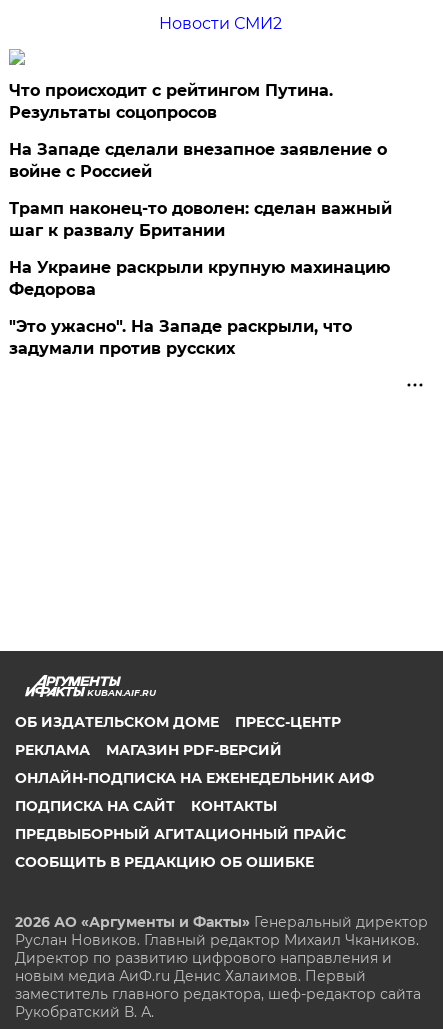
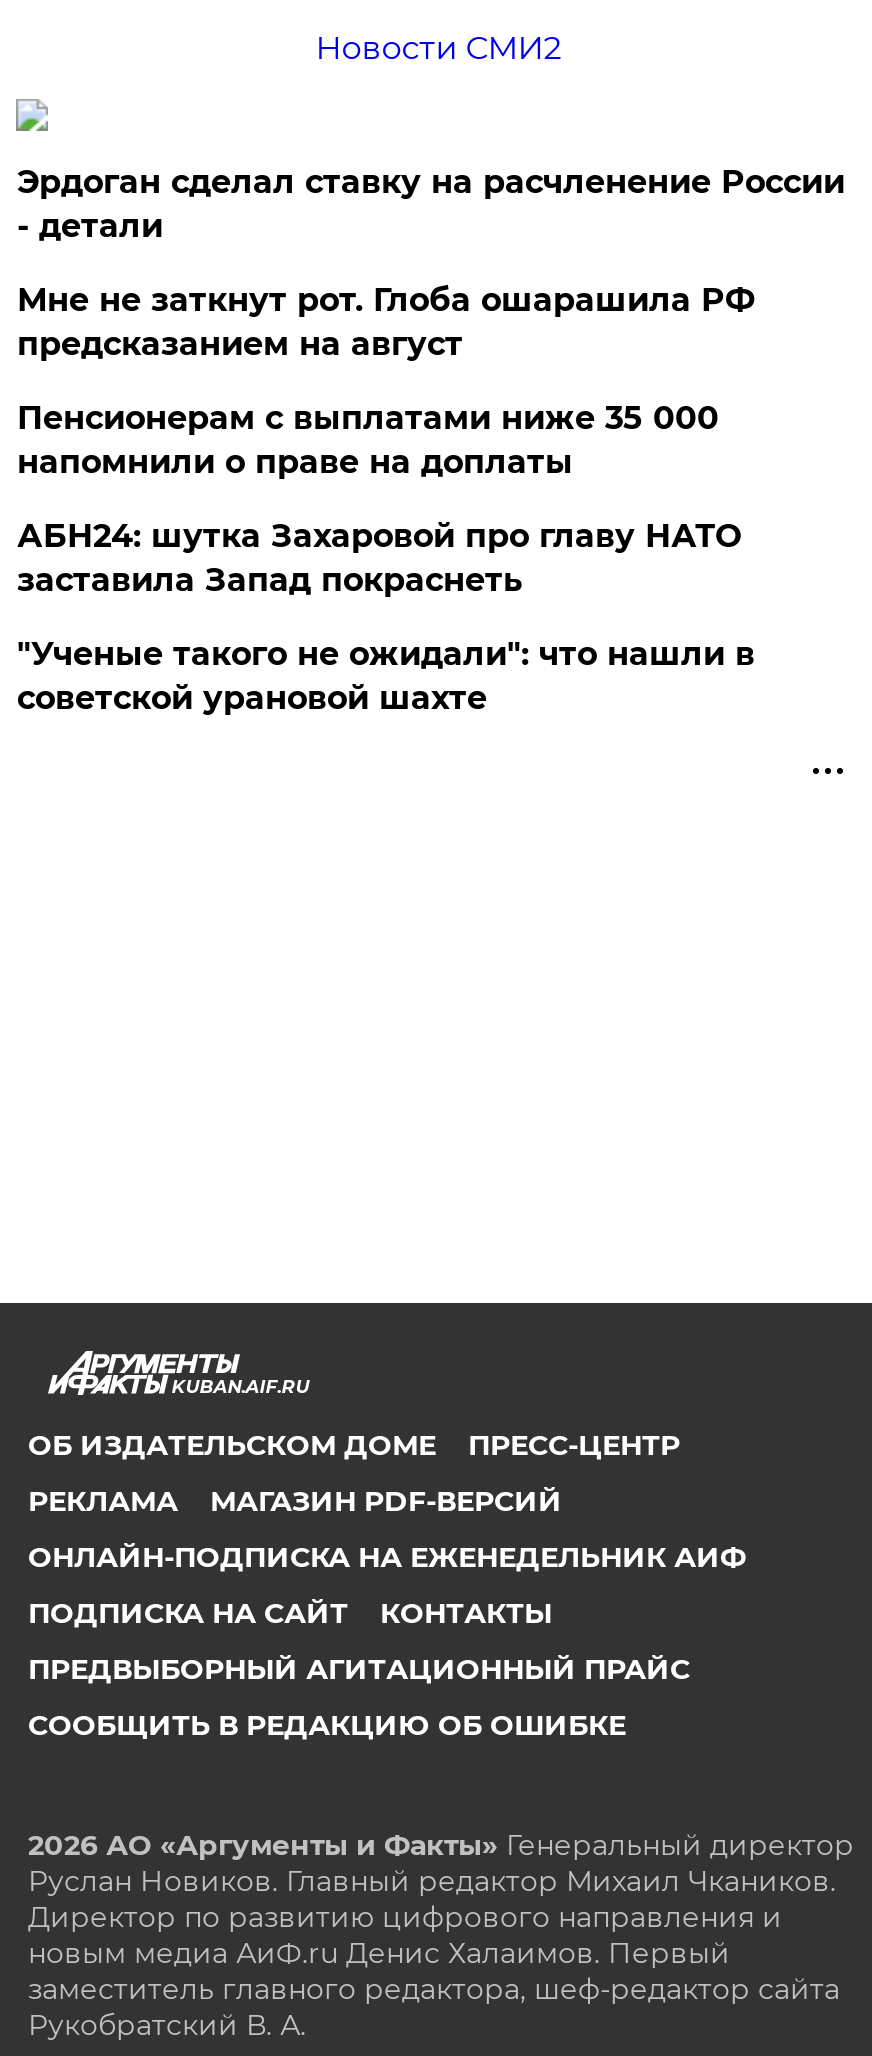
- Что происходит с рейтингом Путина.
- Результаты соцопросов
+ Эрдоган сделал ставку на расчленение России
+ - детали

- На Западе сделали внезапное заявление о
- войне с Россией
+ Мне не заткнут рот. Глоба ошарашила РФ
+ предсказанием на август

- Трамп наконец-то доволен: сделан важный
- шаг к развалу Британии
+ Пенсионерам с выплатами ниже 35 000
+ напомнили о праве на доплаты

- На Украине раскрыли крупную махинацию
- Федорова
+ АБН24: шутка Захаровой про главу НАТО
+ заставила Запад покраснеть

- "Это ужасно". На Западе раскрыли, что
- задумали против русских
+ "Ученые такого не ожидали": что нашли в
+ советской урановой шахте
